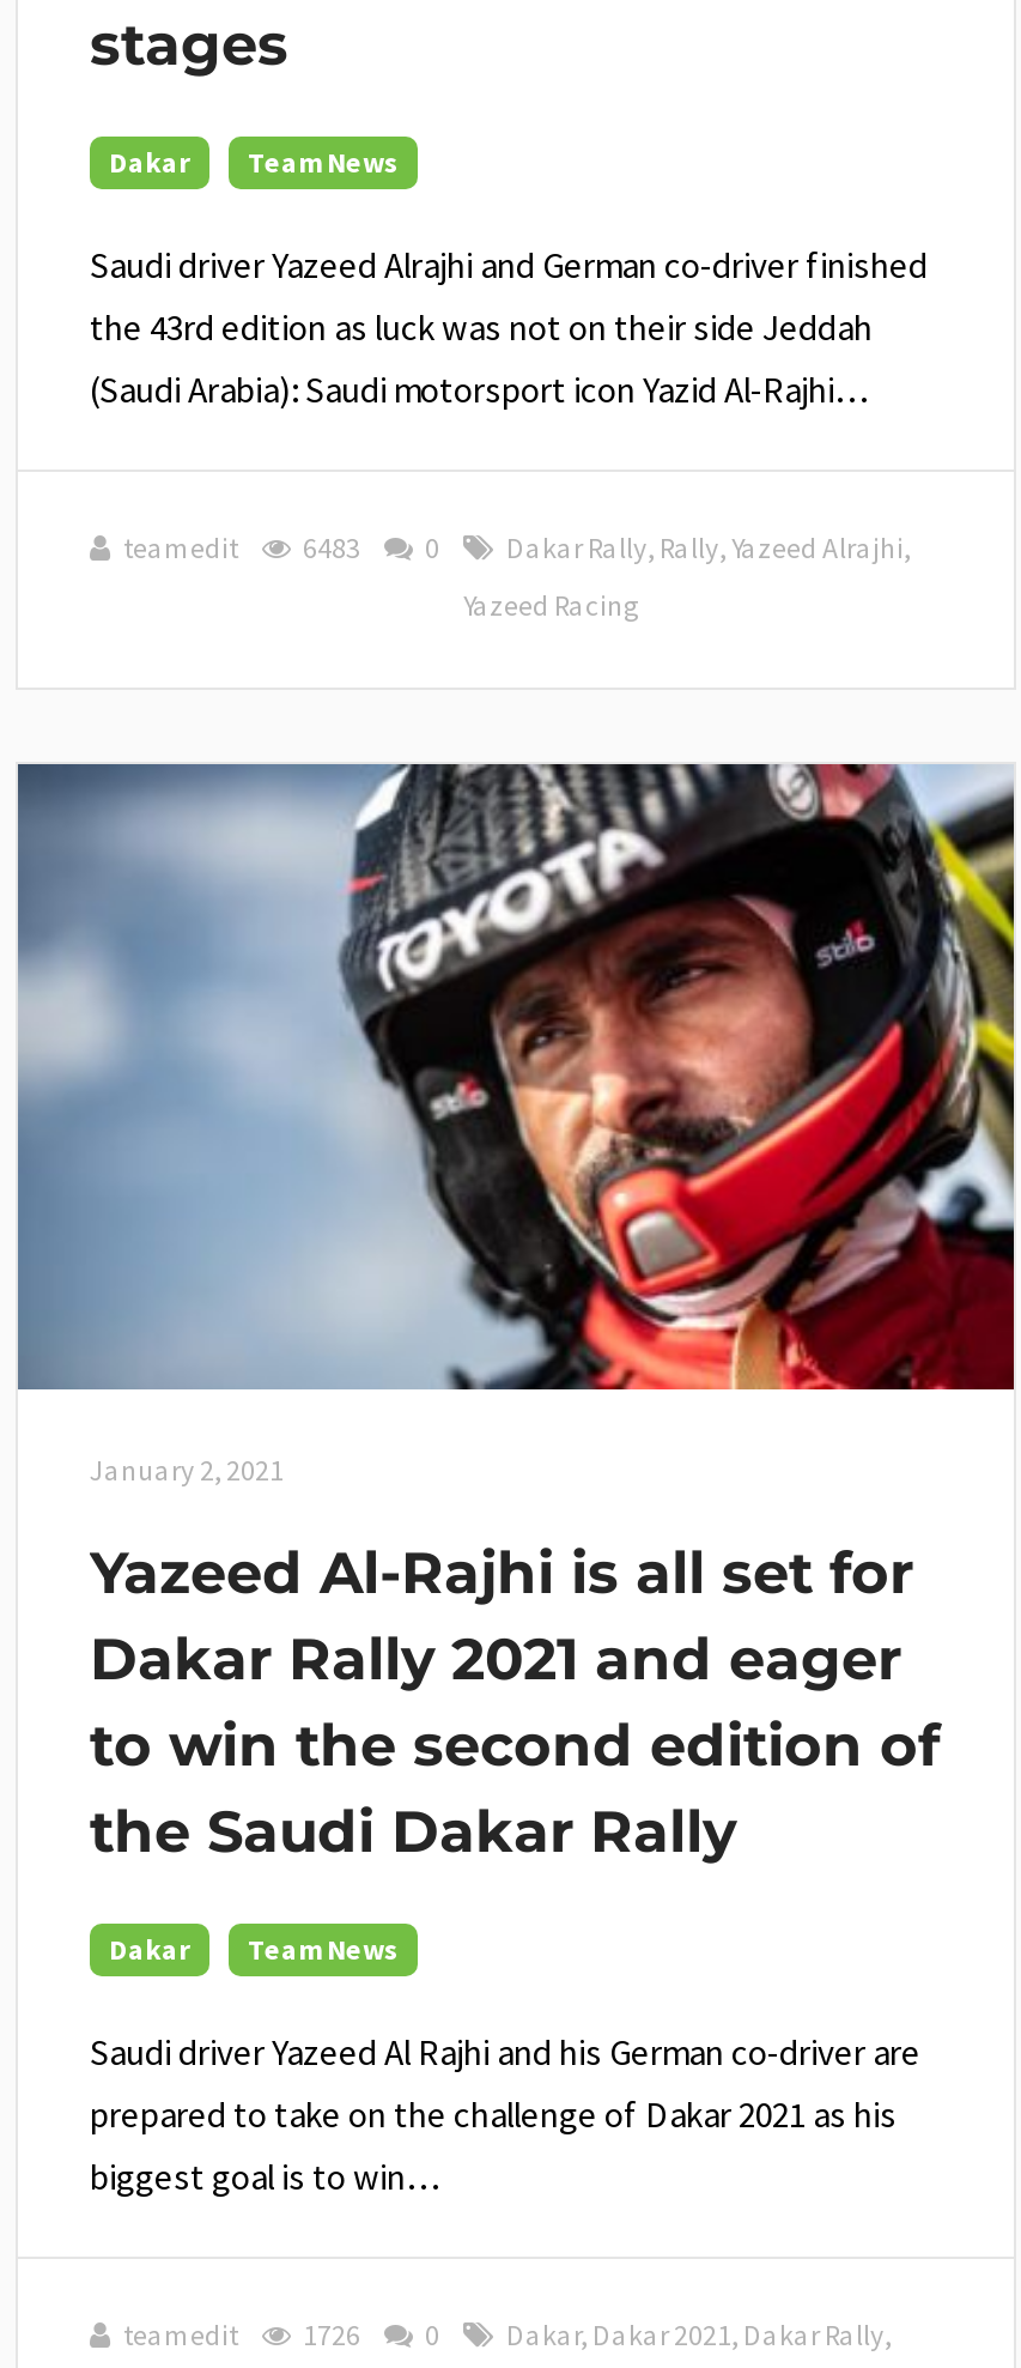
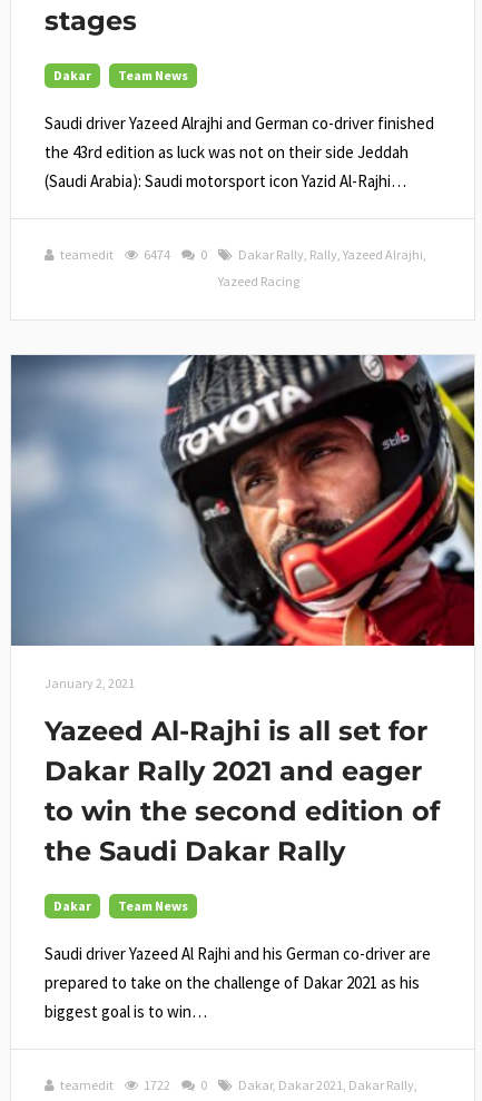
- teamedit 6483 0 Dakar Rally, Rally,Yazeed Alrajhi,
+ teamedit 6474 0 Dakar Rally, Rally,Yazeed Alrajhi,

- teamedit 1726 0 Dakar, Dakar 2021, Dakar Rally,
+ teamedit 1722 0 Dakar, Dakar 2021, Dakar Rally,
